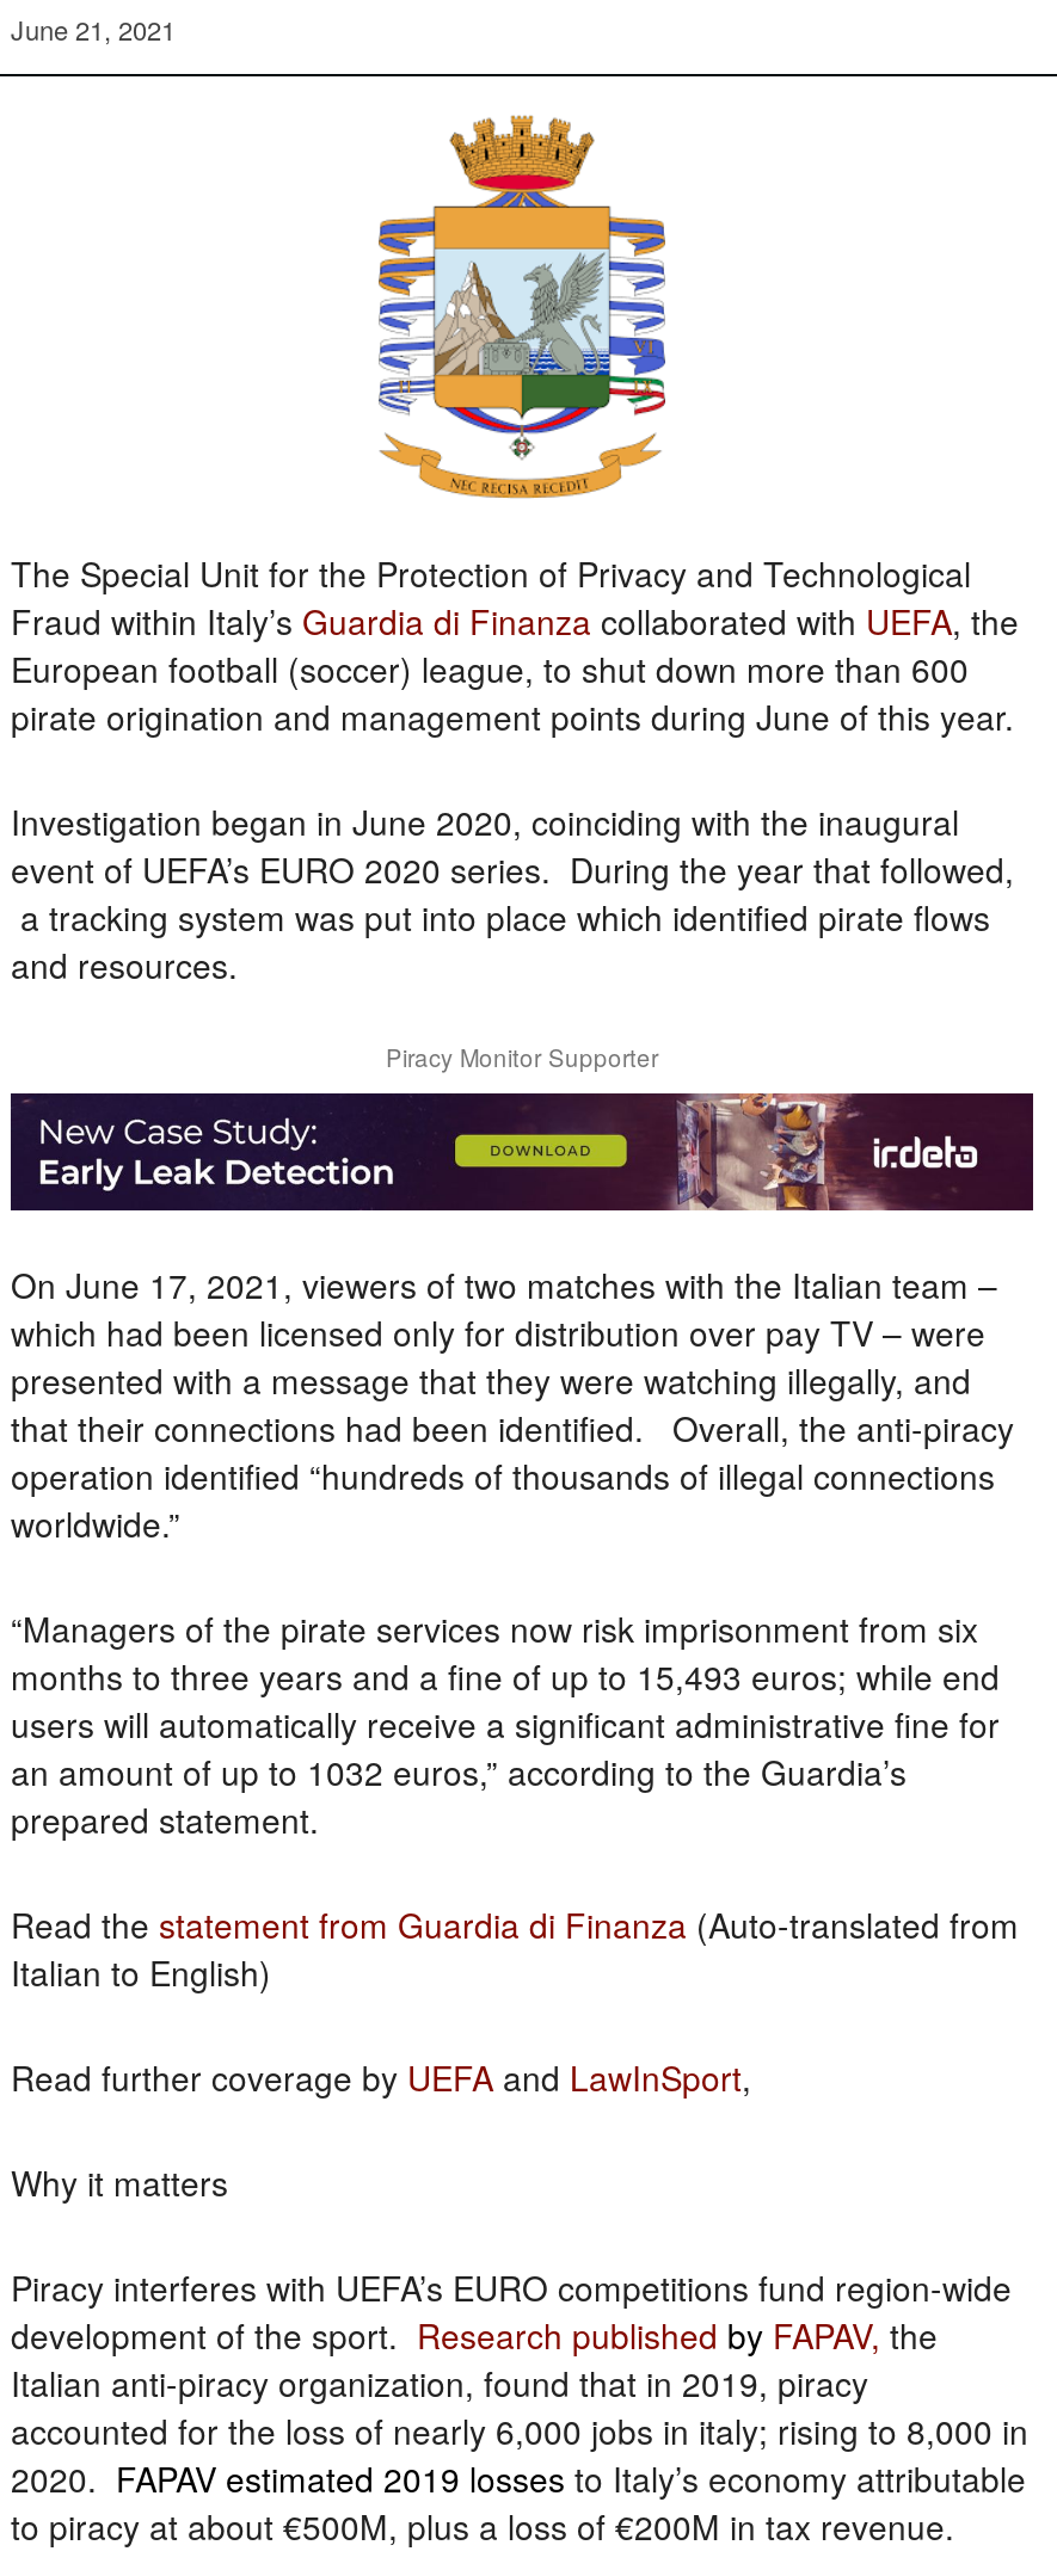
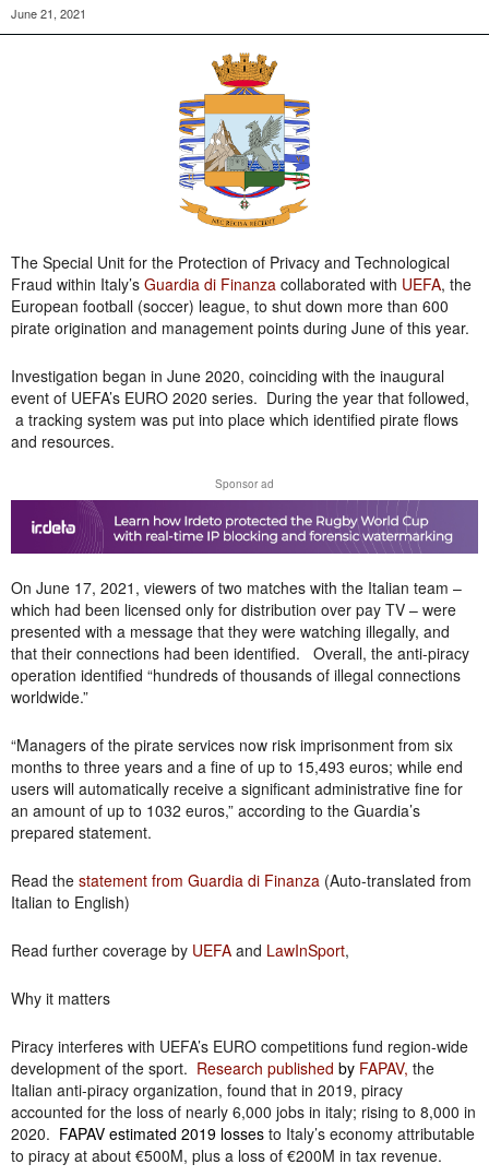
- Piracy Monitor Supporter
+ Sponsor ad

- [image]
+ [image]
